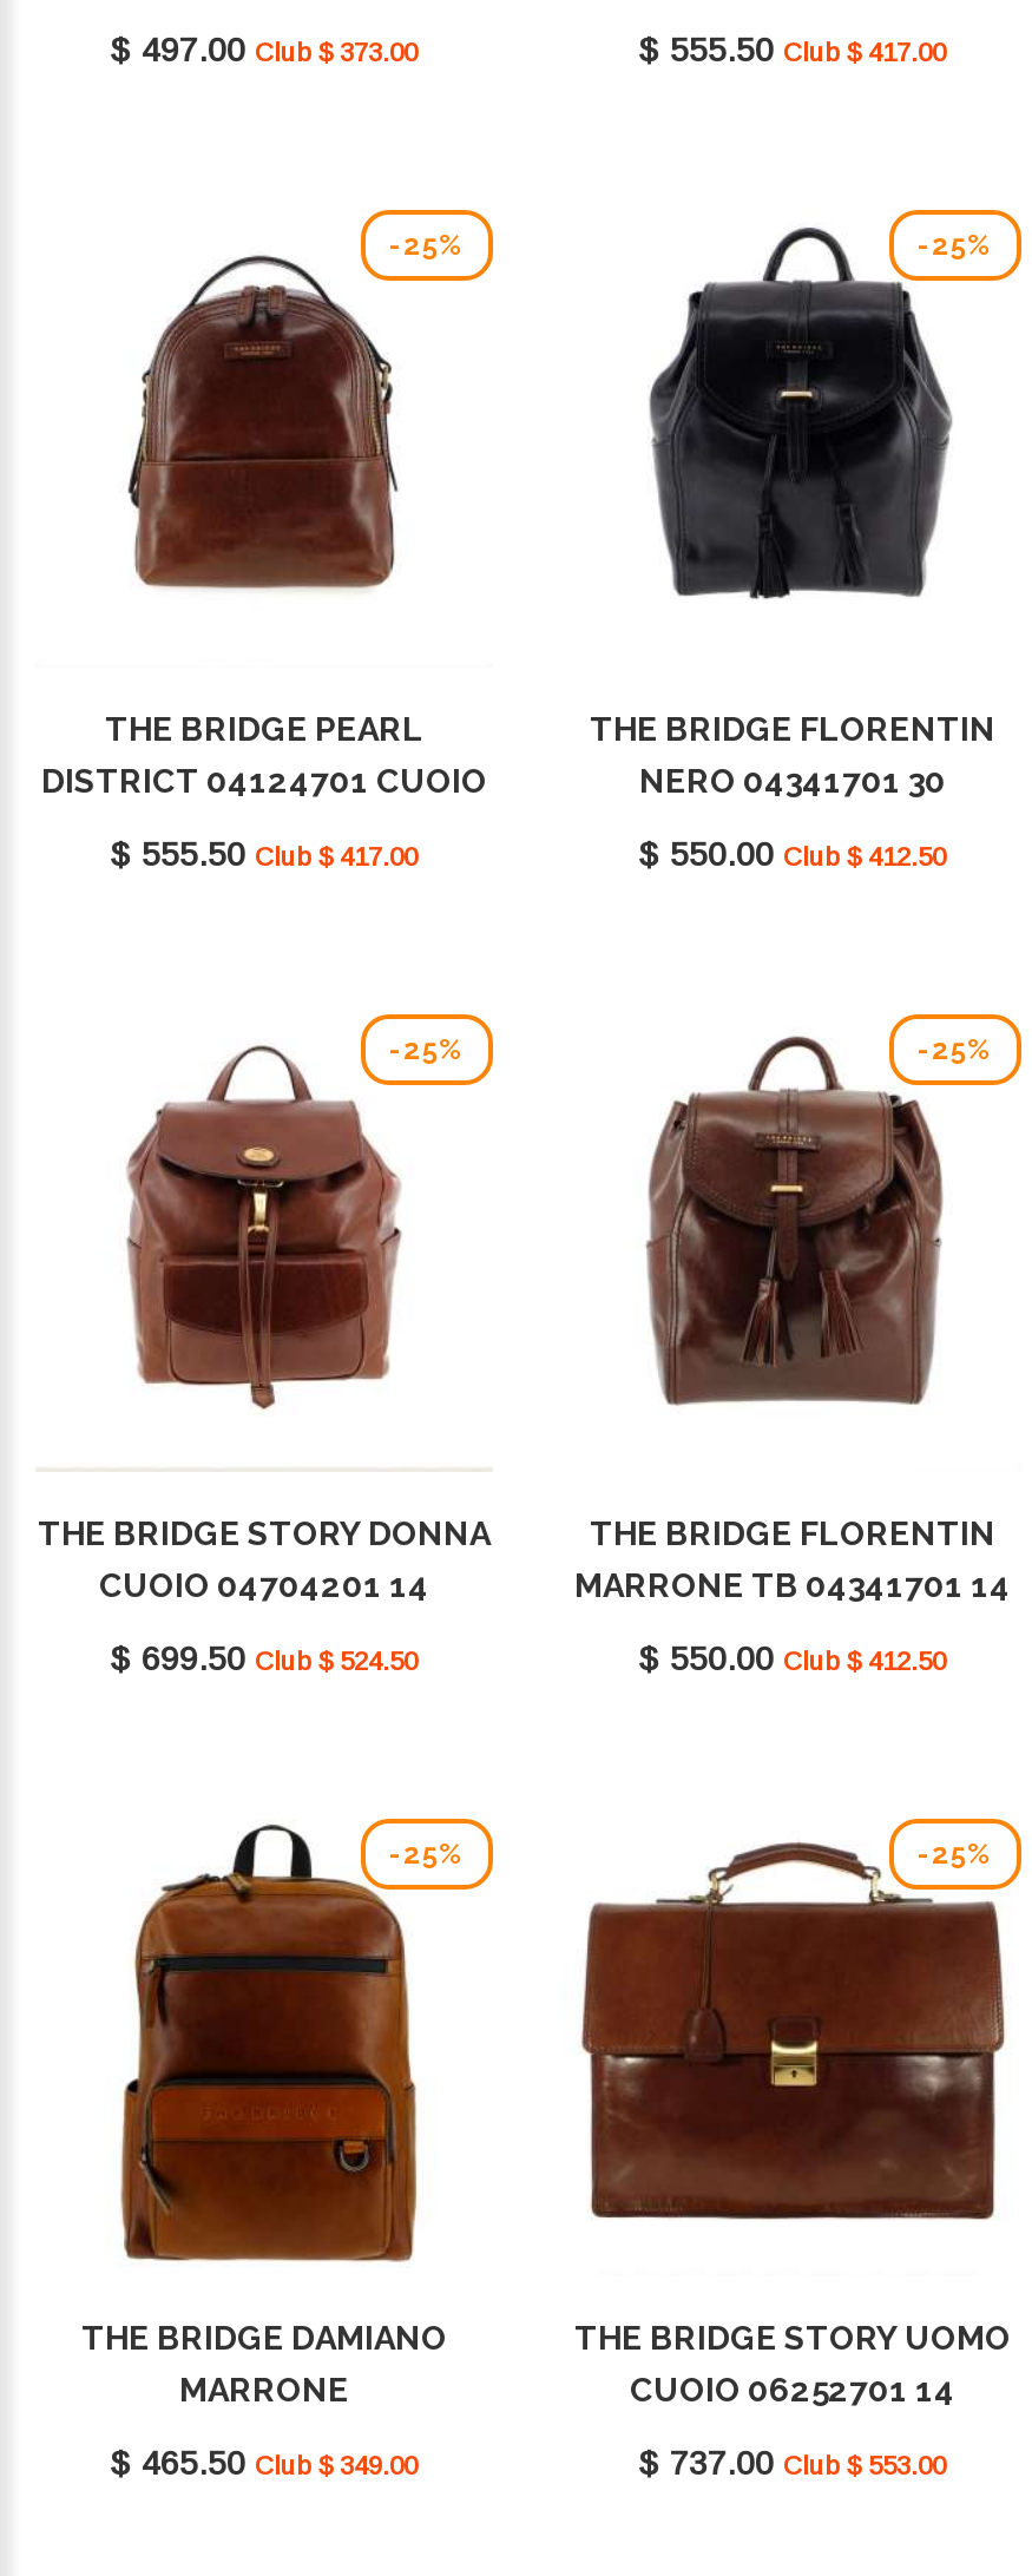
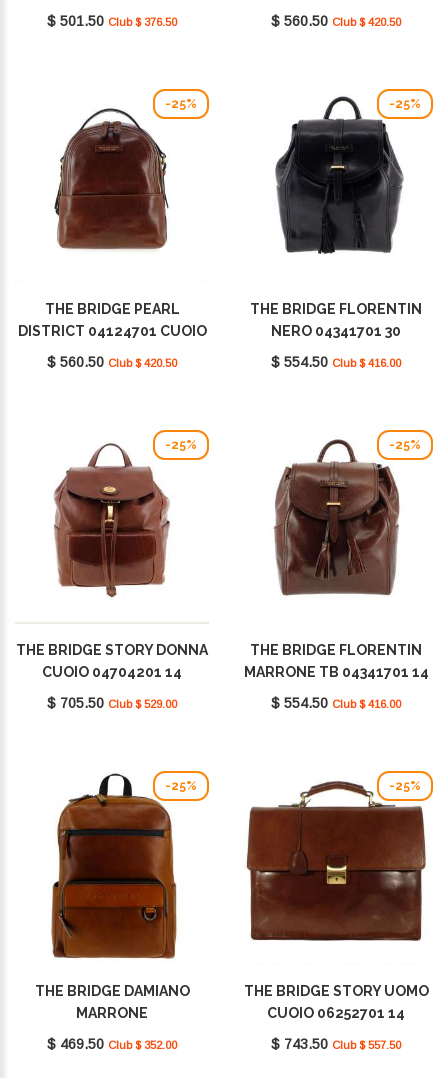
- $ 497.00 Club $ 373.00
+ $ 501.50 Club $ 376.50

- $ 555.50 Club $ 417.00
+ $ 560.50 Club $ 420.50

- $ 555.50 Club $ 417.00
+ $ 560.50 Club $ 420.50

- $ 550.00 Club $ 412.50
+ $ 554.50 Club $ 416.00

- $ 699.50 Club $ 524.50
+ $ 705.50 Club $ 529.00

- $ 550.00 Club $ 412.50
+ $ 554.50 Club $ 416.00

- $ 465.50 Club $ 349.00
+ $ 469.50 Club $ 352.00

- $ 737.00 Club $ 553.00
+ $ 743.50 Club $ 557.50
